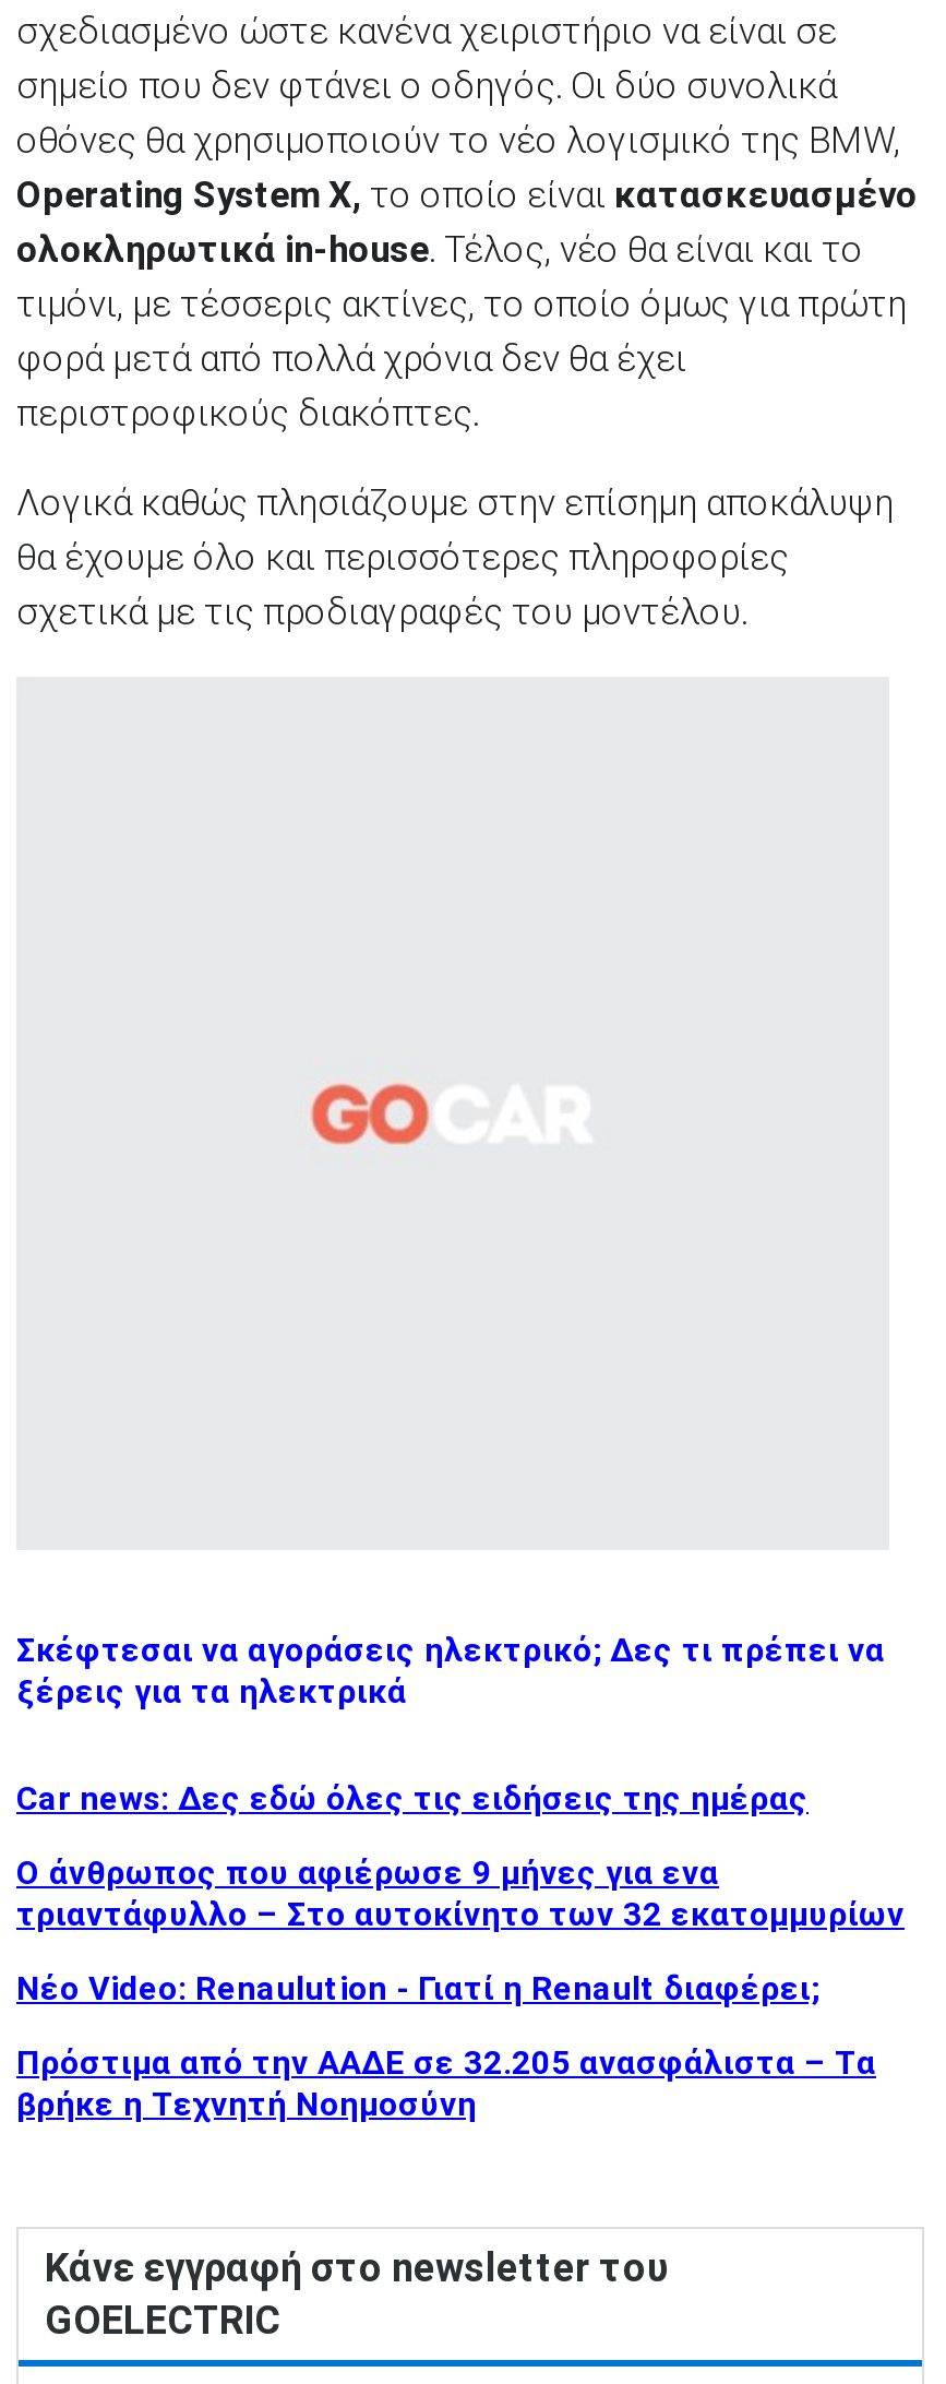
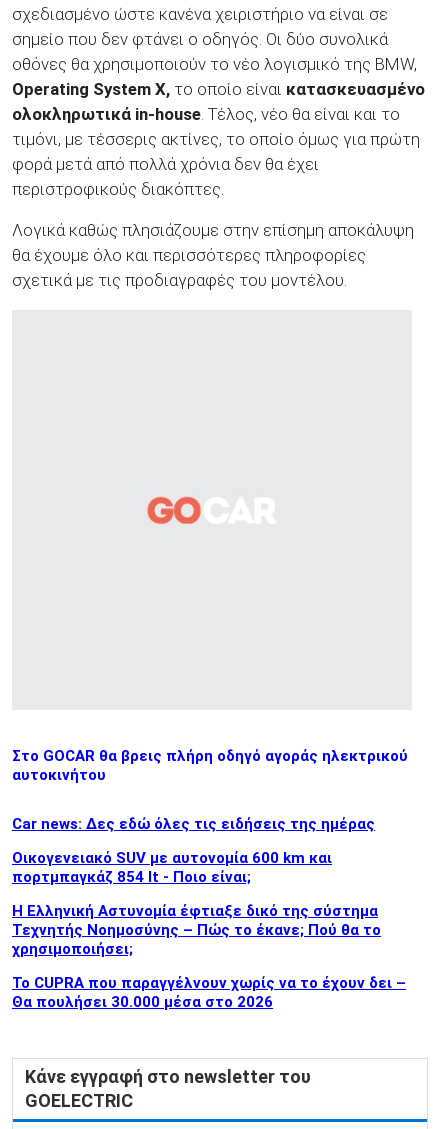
- Σκέφτεσαι να αγοράσεις ηλεκτρικό; Δες τι πρέπει να
- ξέρεις για τα ηλεκτρικά
+ Στο GOCAR θα βρεις πλήρη οδηγό αγοράς ηλεκτρικού
+ αυτοκινήτου

- Ο άνθρωπος που αφιέρωσε 9 μήνες για ενα
- τριαντάφυλλο – Στο αυτοκίνητο των 32 εκατομμυρίων
+ Οικογενειακό SUV με αυτονομία 600 km και
+ πορτμπαγκάζ 854 lt - Ποιο είναι;

- Νέο Video: Renaulution - Γιατί η Renault διαφέρει;
+ Η Ελληνική Αστυνομία έφτιαξε δικό της σύστημα
+ Τεχνητής Νοημοσύνης – Πώς το έκανε; Πού θα το
+ χρησιμοποιήσει;

- Πρόστιμα από την ΑΑΔΕ σε 32.205 ανασφάλιστα – Τα
- βρήκε η Τεχνητή Νοημοσύνη
+ Το CUPRA που παραγγέλνουν χωρίς να το έχουν δει –
+ Θα πουλήσει 30.000 μέσα στο 2026
